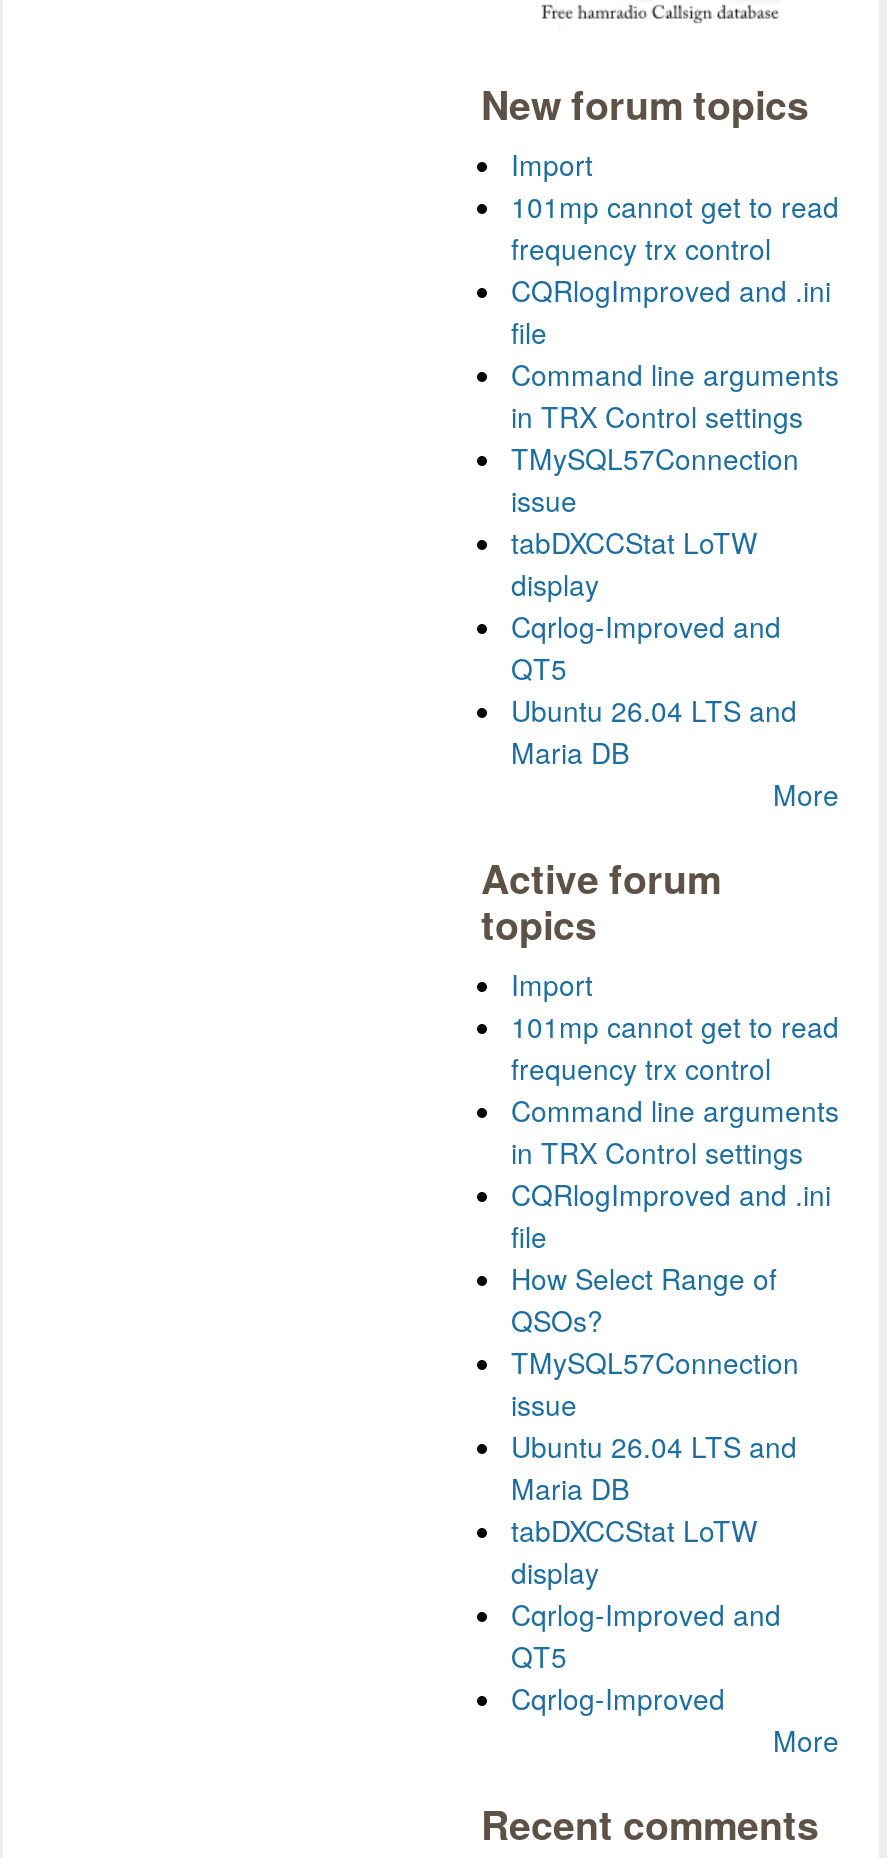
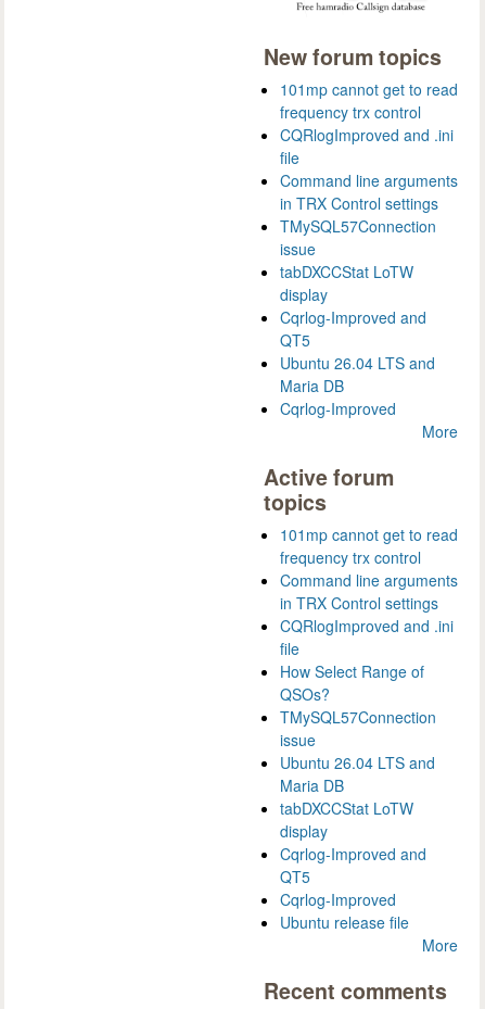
- Import

moved up: 101mp cannot get to read | frequency trx control | CQRlogImproved and .ini | ... | Ubuntu 26.04 LTS and | Maria DB

+ Cqrlog-Improved

- Import

moved up: 101mp cannot get to read | frequency trx control | Command line arguments | ... | QT5 | Cqrlog-Improved

+ Ubuntu release file
